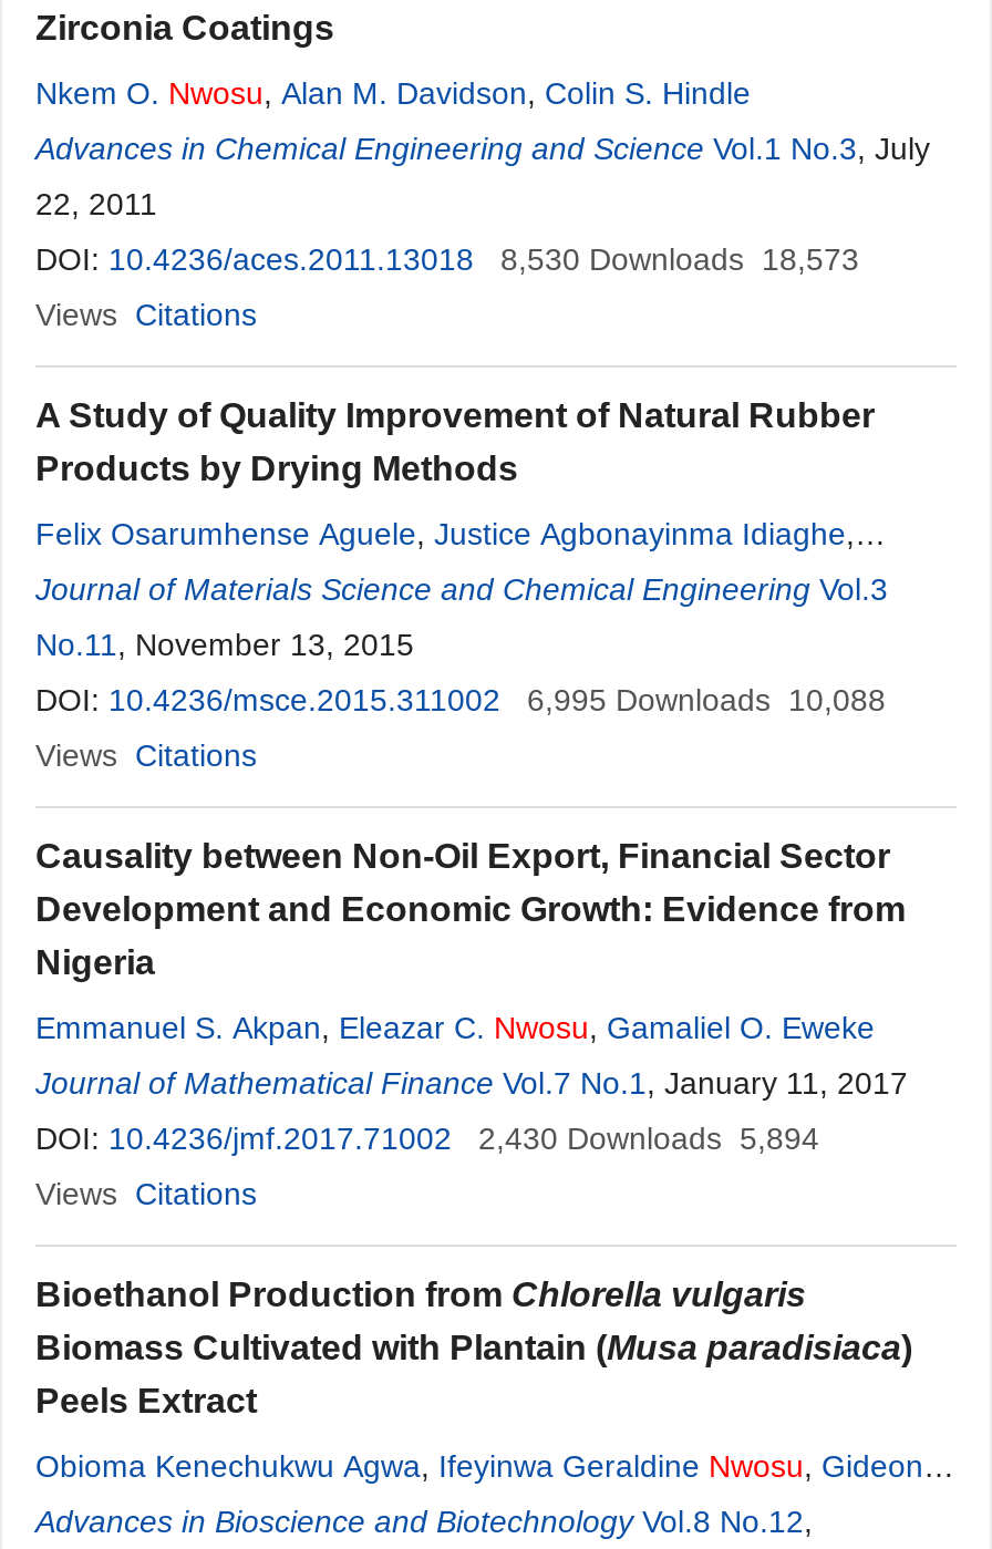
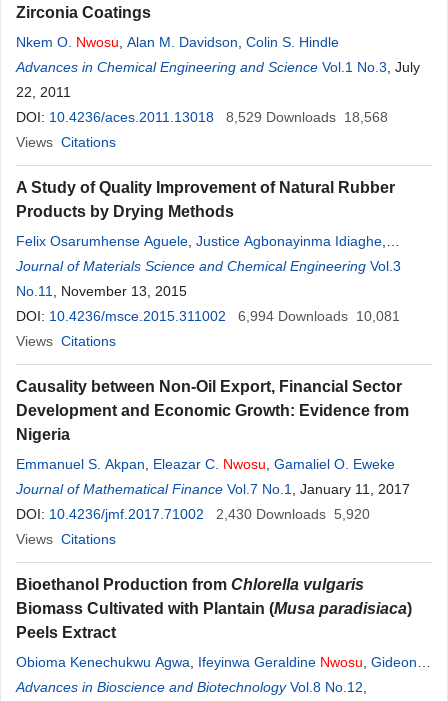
- DOI: 10.4236/aces.2011.13018 8,530 Downloads 18,573
+ DOI: 10.4236/aces.2011.13018 8,529 Downloads 18,568

- DOI: 10.4236/msce.2015.311002 6,995 Downloads 10,088
+ DOI: 10.4236/msce.2015.311002 6,994 Downloads 10,081

- DOI: 10.4236/jmf.2017.71002 2,430 Downloads 5,894
+ DOI: 10.4236/jmf.2017.71002 2,430 Downloads 5,920
